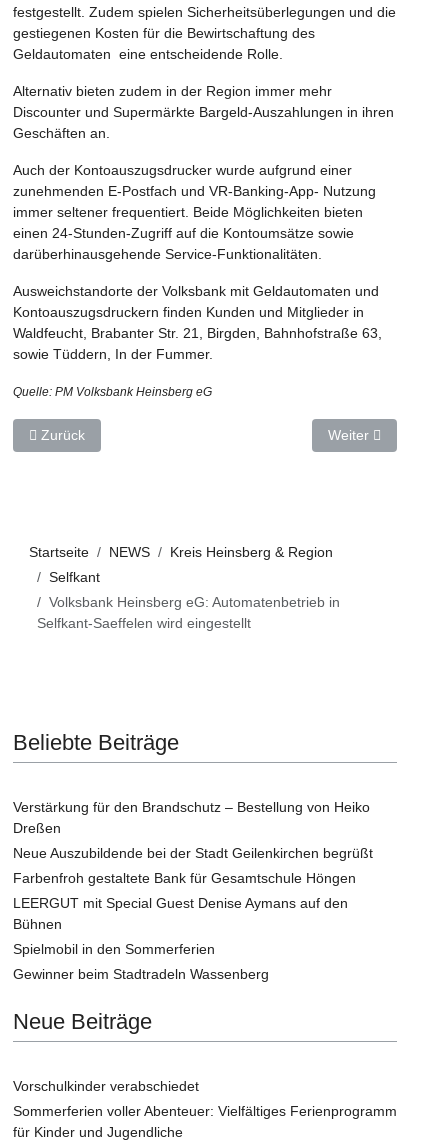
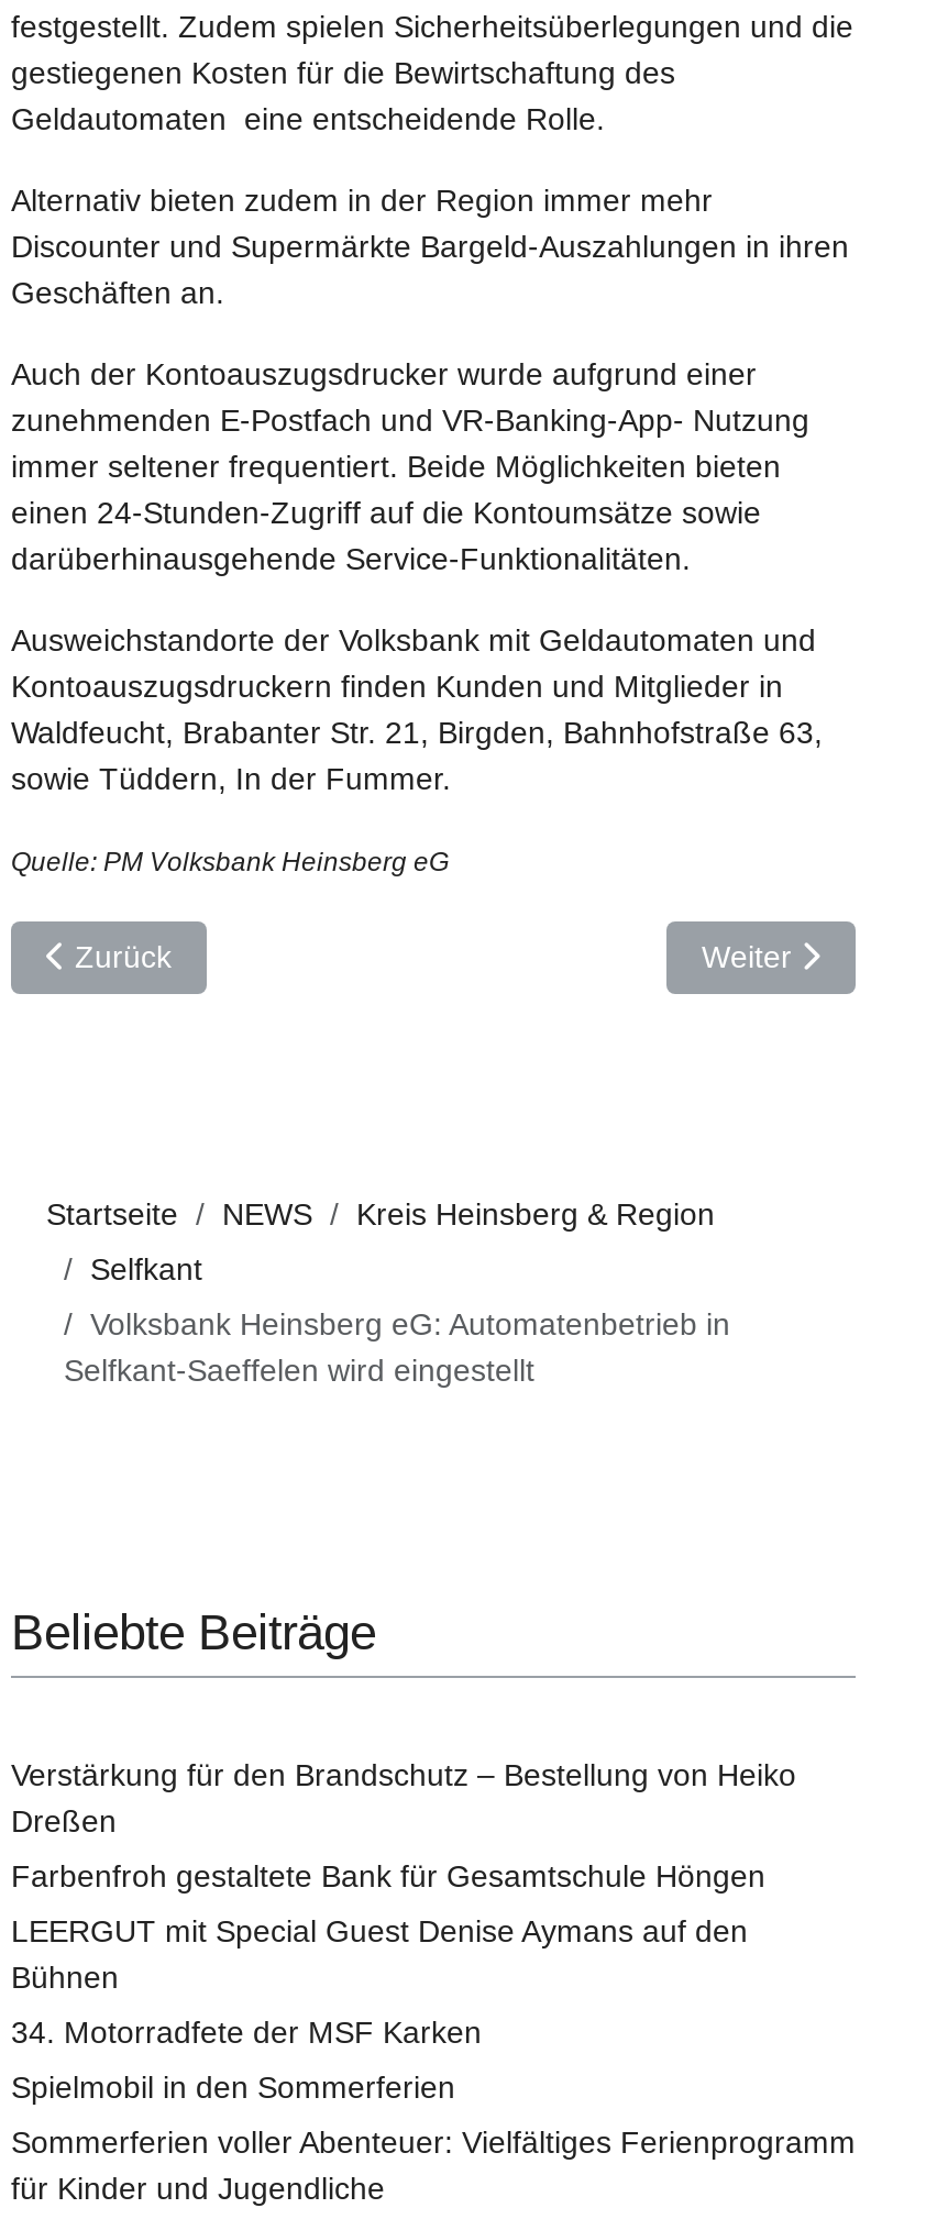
- Neue Auszubildende bei der Stadt Geilenkirchen begrüßt

+ 34. Motorradfete der MSF Karken

- Gewinner beim Stadtradeln Wassenberg
- Neue Beiträge
- Vorschulkinder verabschiedet
